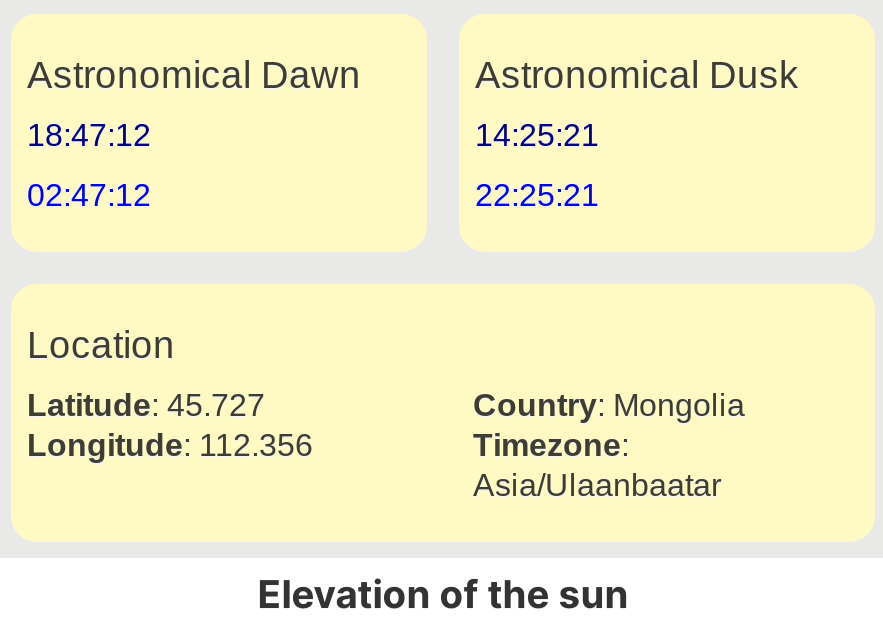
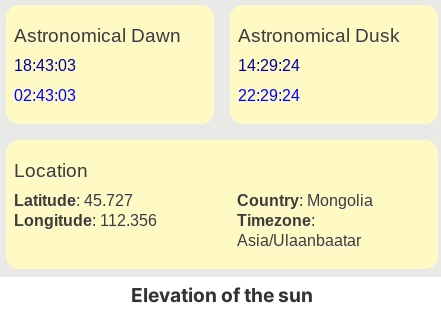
- 18:47:12
+ 18:43:03

- 14:25:21
+ 14:29:24

- 02:47:12
+ 02:43:03

- 22:25:21
+ 22:29:24
